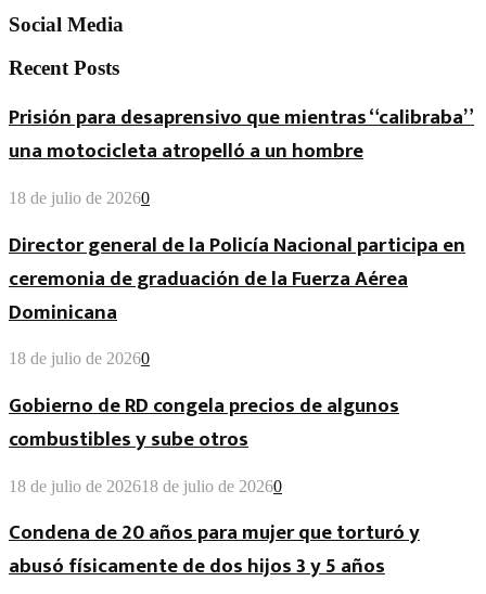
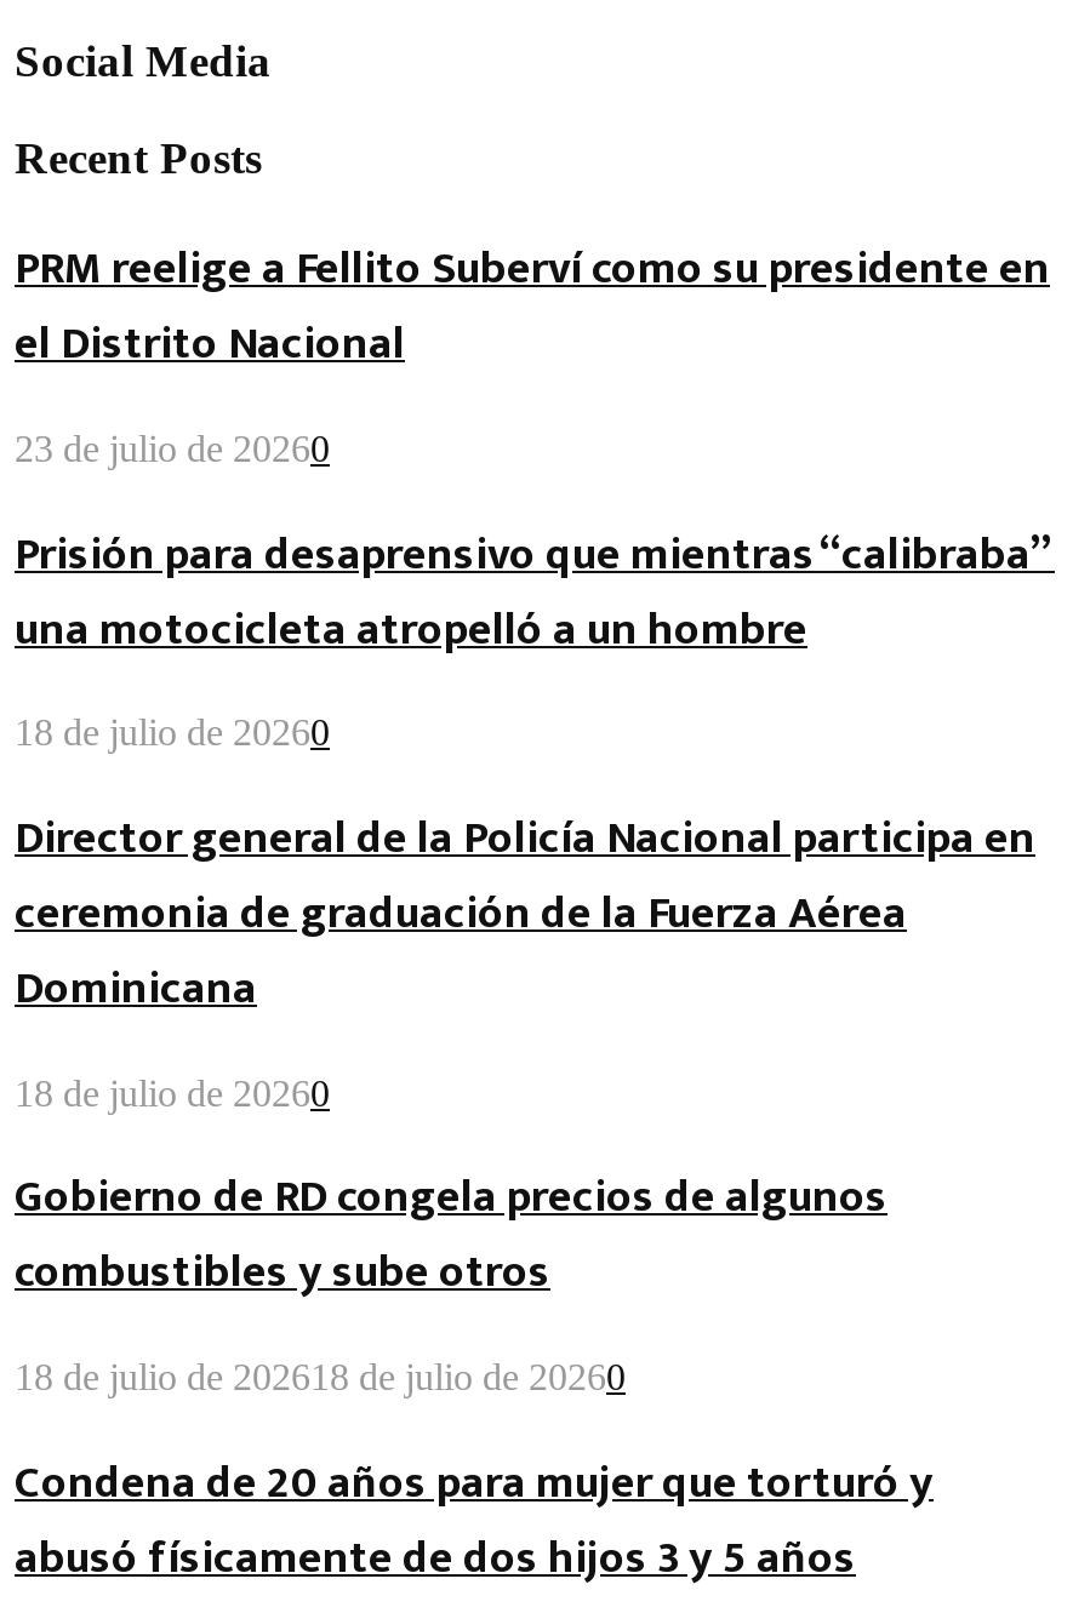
+ PRM reelige a Fellito Suberví como su presidente en
+ el Distrito Nacional
+ 23 de julio de 20260
